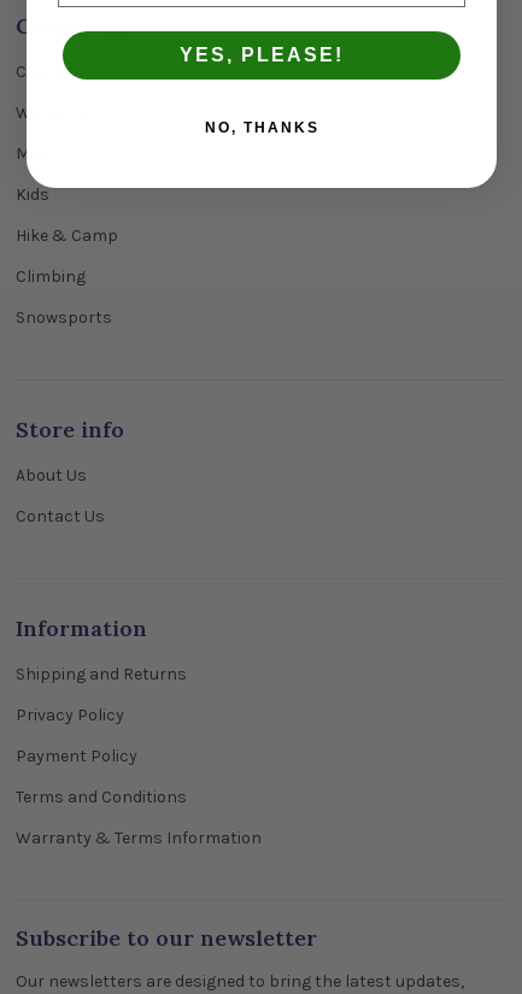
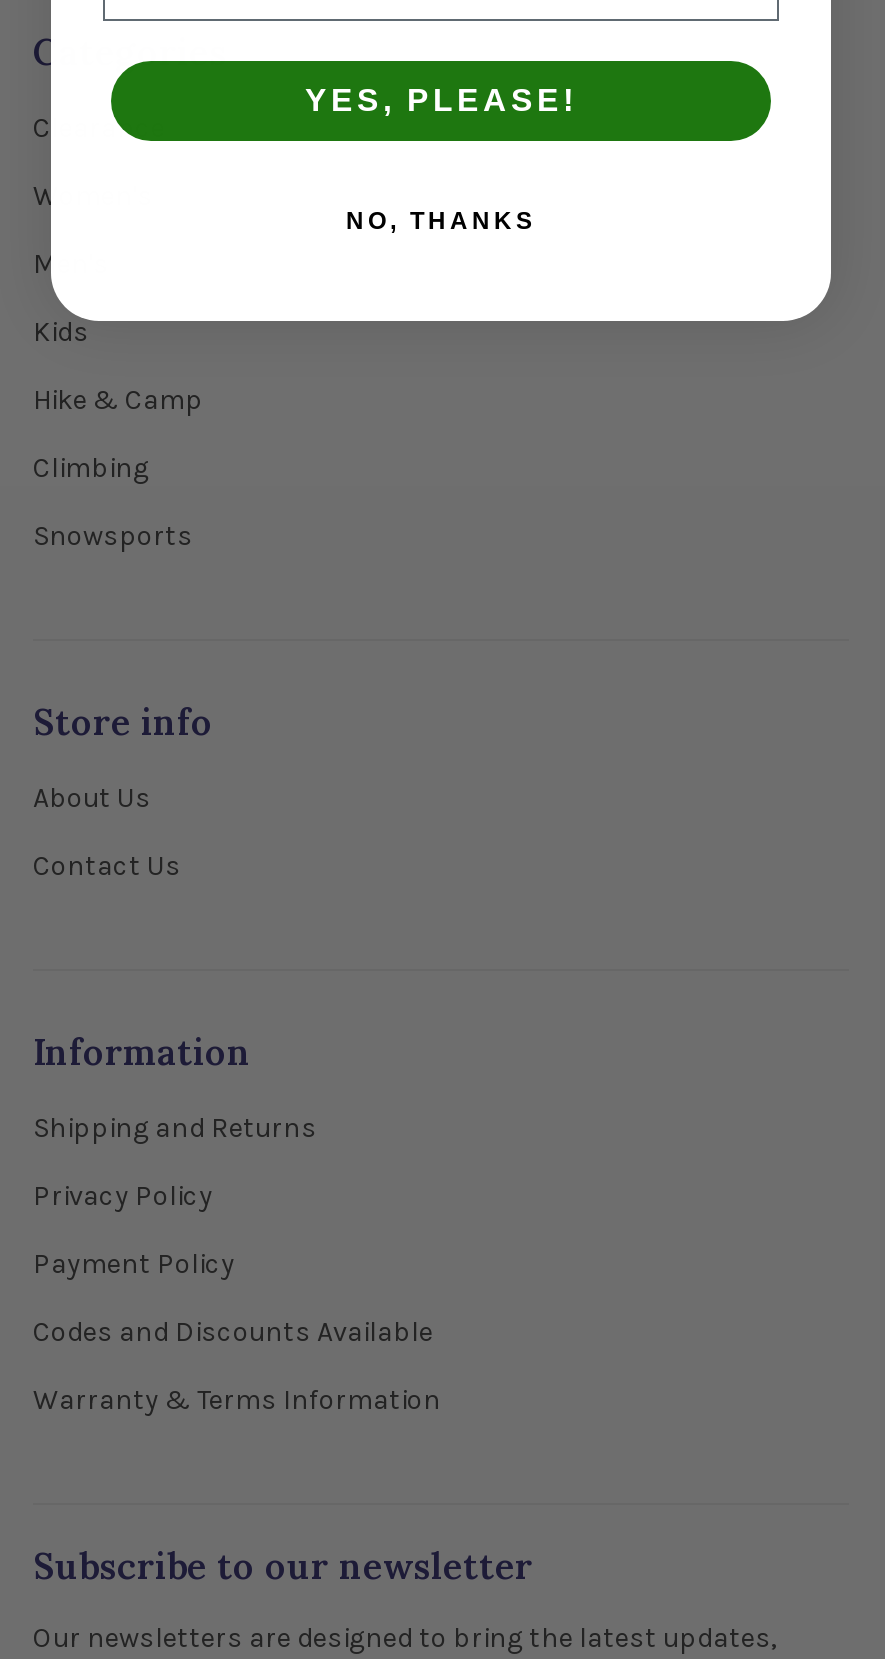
- Terms and Conditions
+ Codes and Discounts Available
